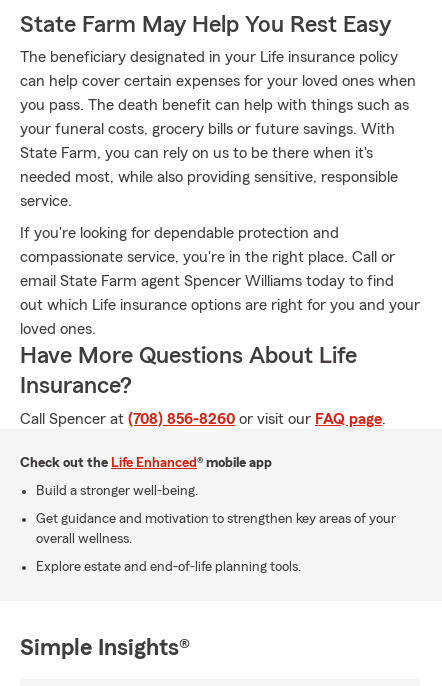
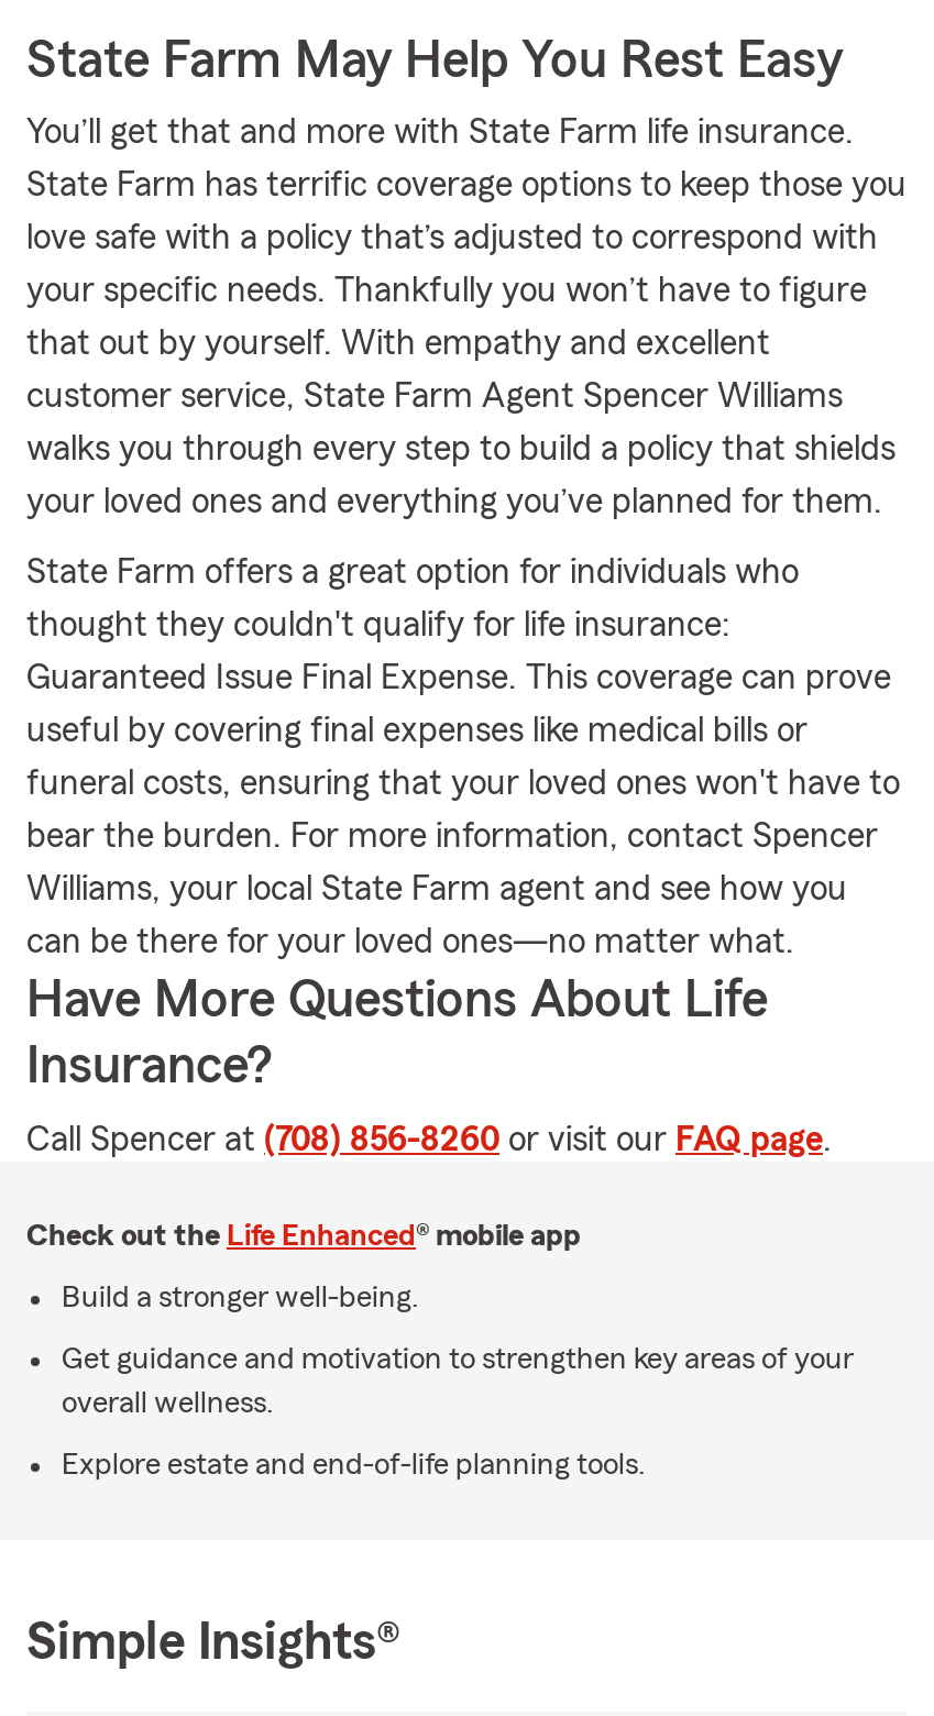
- The beneficiary designated in your Life insurance policy
- can help cover certain expenses for your loved ones when
- you pass. The death benefit can help with things such as
- your funeral costs, grocery bills or future savings. With
- State Farm, you can rely on us to be there when it's
- needed most, while also providing sensitive, responsible
- service.
- If you're looking for dependable protection and
- compassionate service, you're in the right place. Call or
- email State Farm agent Spencer Williams today to find
- out which Life insurance options are right for you and your
- loved ones.
+ You’ll get that and more with State Farm life insurance.
+ State Farm has terrific coverage options to keep those you
+ love safe with a policy that’s adjusted to correspond with
+ your specific needs. Thankfully you won’t have to figure
+ that out by yourself. With empathy and excellent
+ customer service, State Farm Agent Spencer Williams
+ walks you through every step to build a policy that shields
+ your loved ones and everything you’ve planned for them.
+ State Farm offers a great option for individuals who
+ thought they couldn't qualify for life insurance:
+ Guaranteed Issue Final Expense. This coverage can prove
+ useful by covering final expenses like medical bills or
+ funeral costs, ensuring that your loved ones won't have to
+ bear the burden. For more information, contact Spencer
+ Williams, your local State Farm agent and see how you
+ can be there for your loved ones—no matter what.
